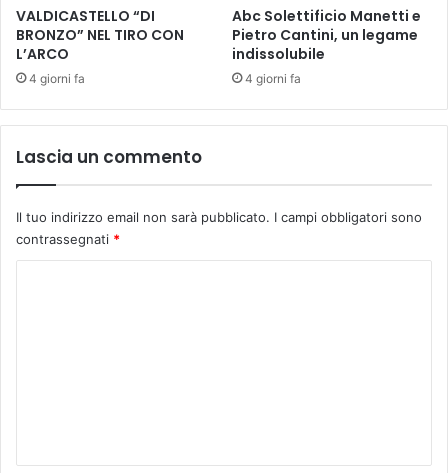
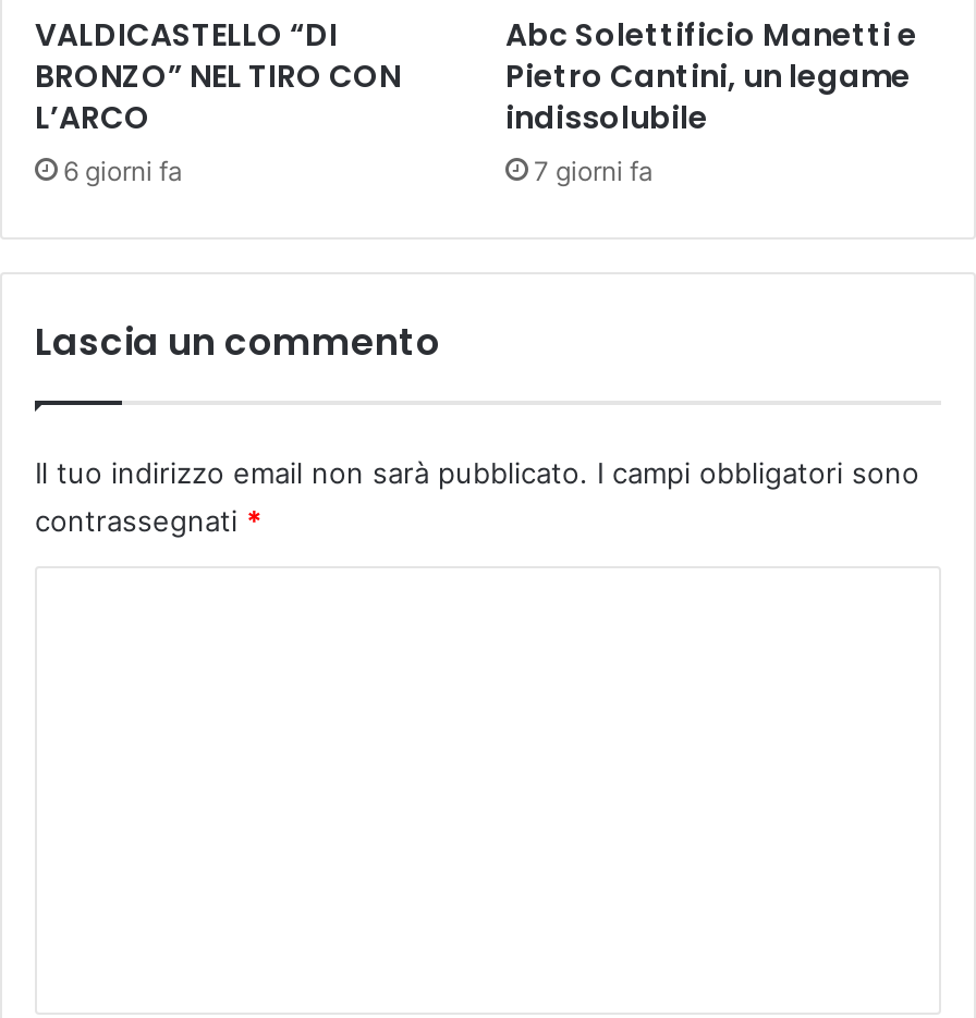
- 4 giorni fa
+ 6 giorni fa

- 4 giorni fa
+ 7 giorni fa
